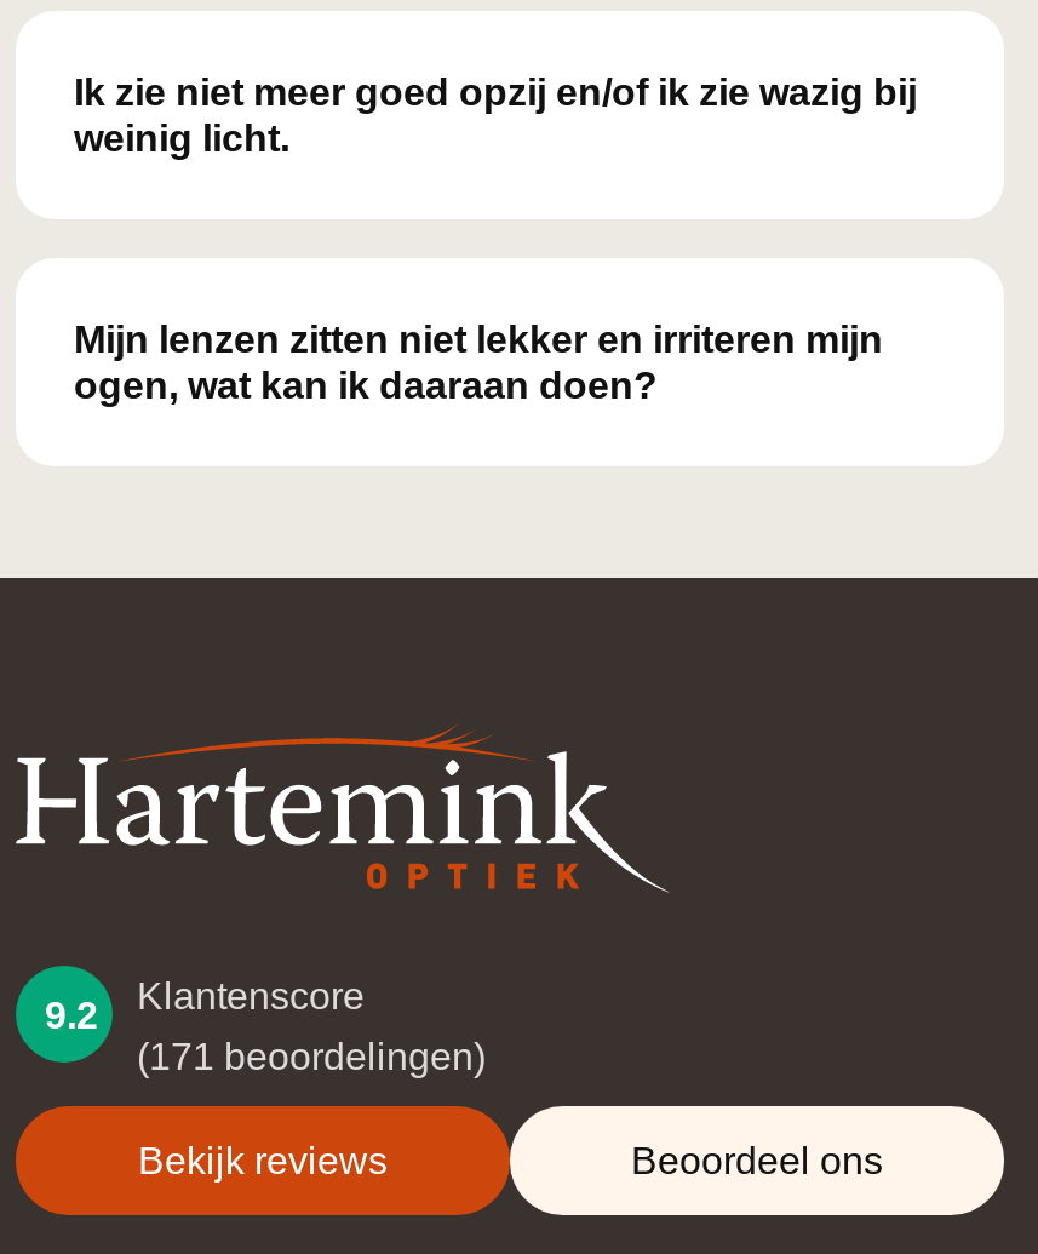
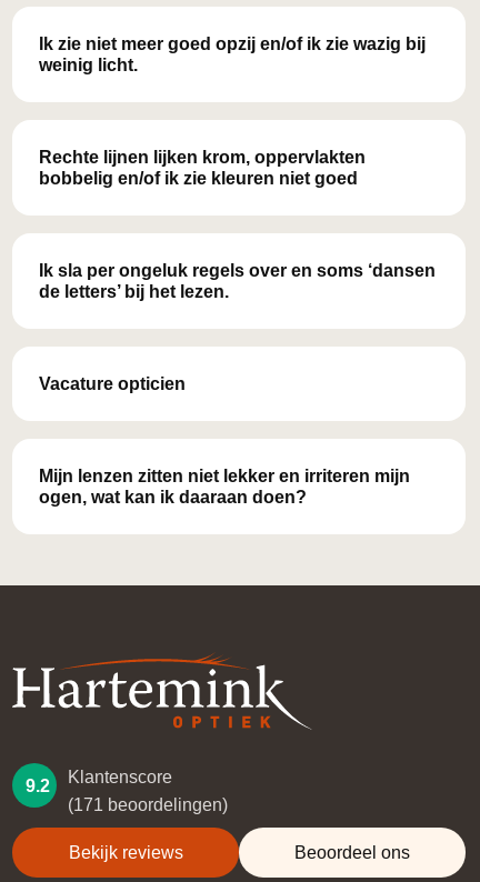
+ Rechte lijnen lijken krom, oppervlakten
+ bobbelig en/of ik zie kleuren niet goed

+ Ik sla per ongeluk regels over en soms ‘dansen
+ de letters’ bij het lezen.

+ Vacature opticien
